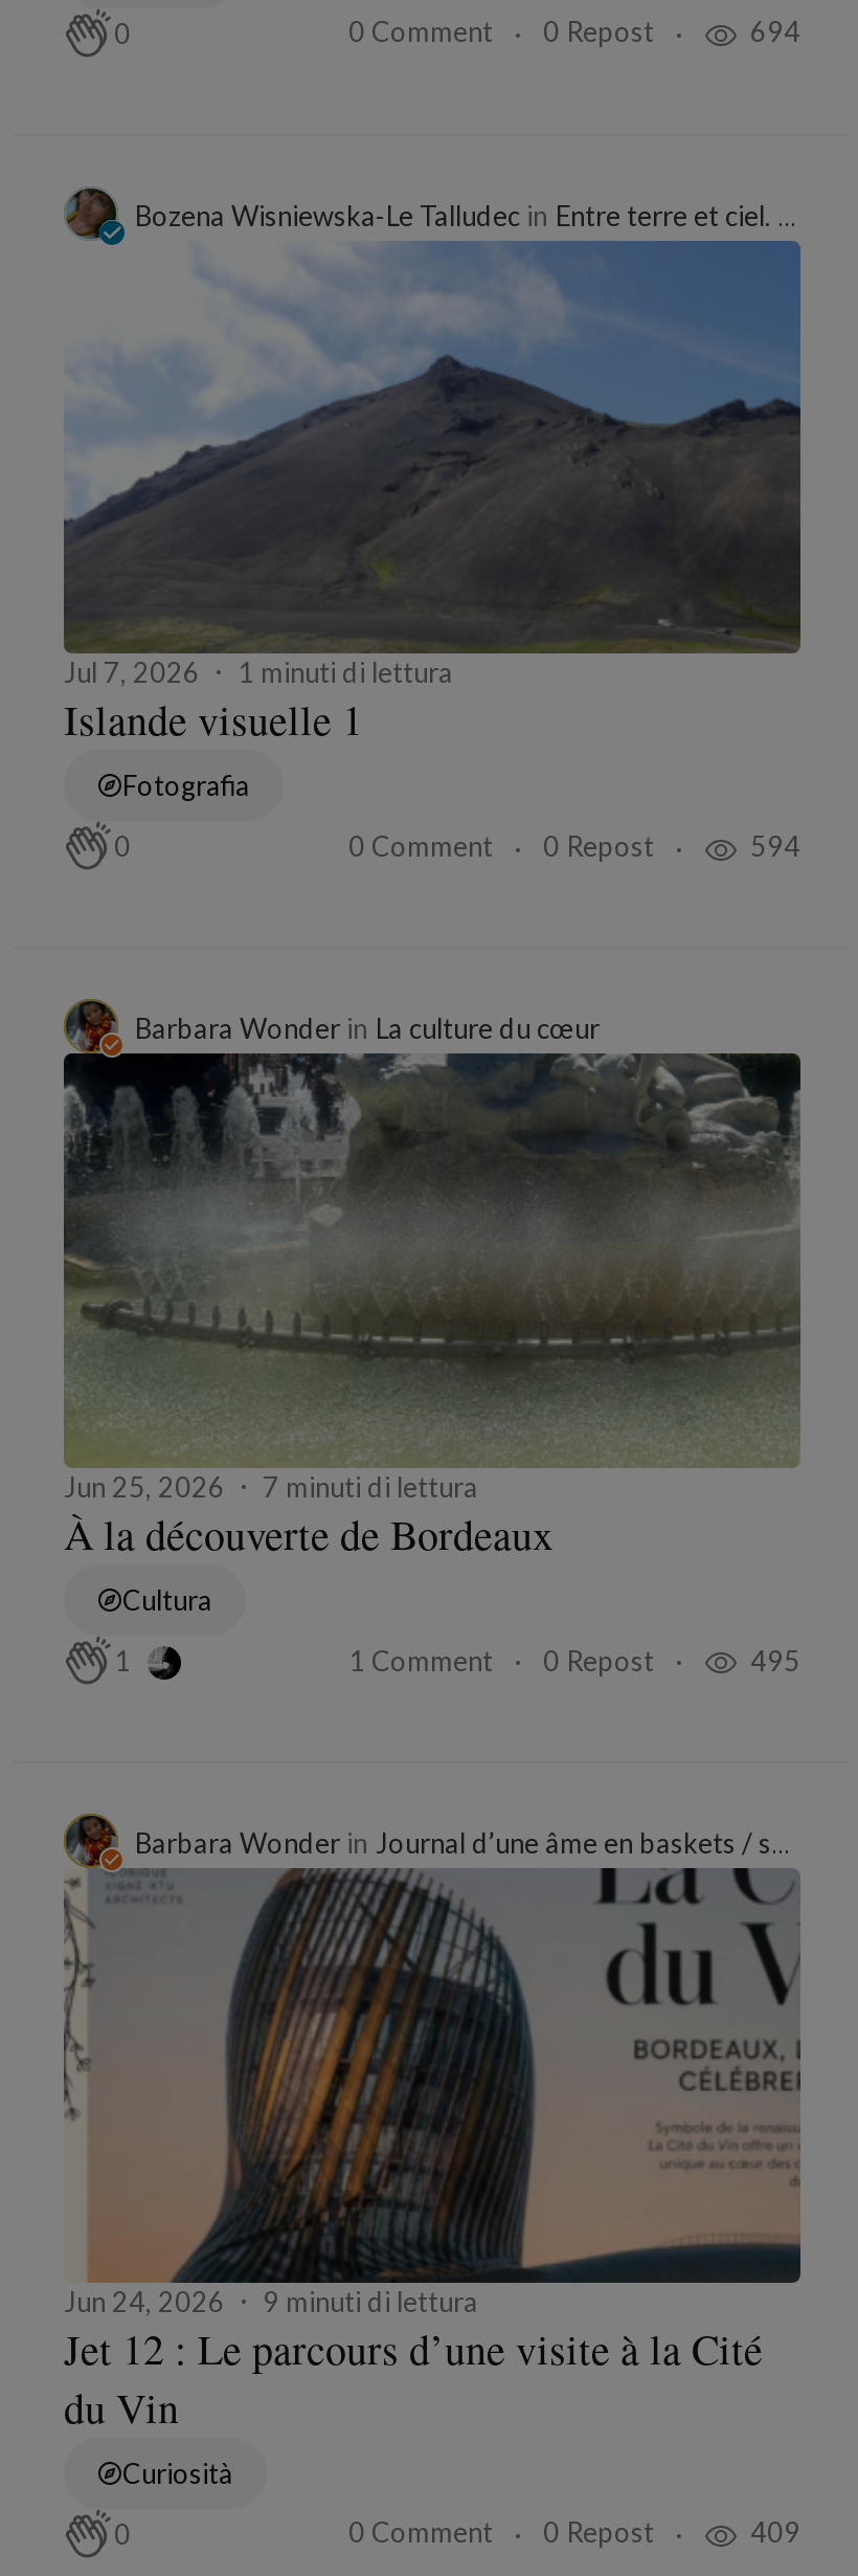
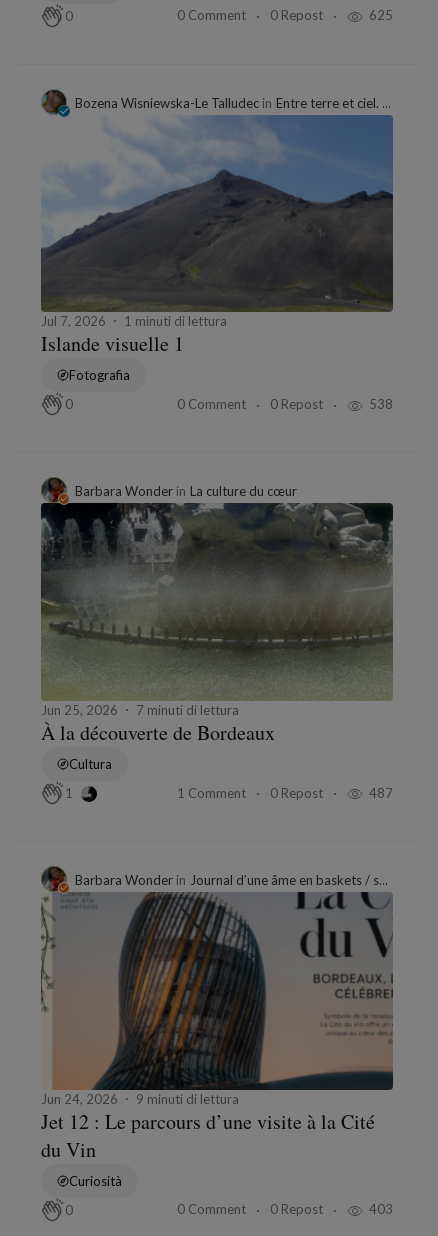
- 694
+ 625

- 594
+ 538

- 495
+ 487

- 409
+ 403
